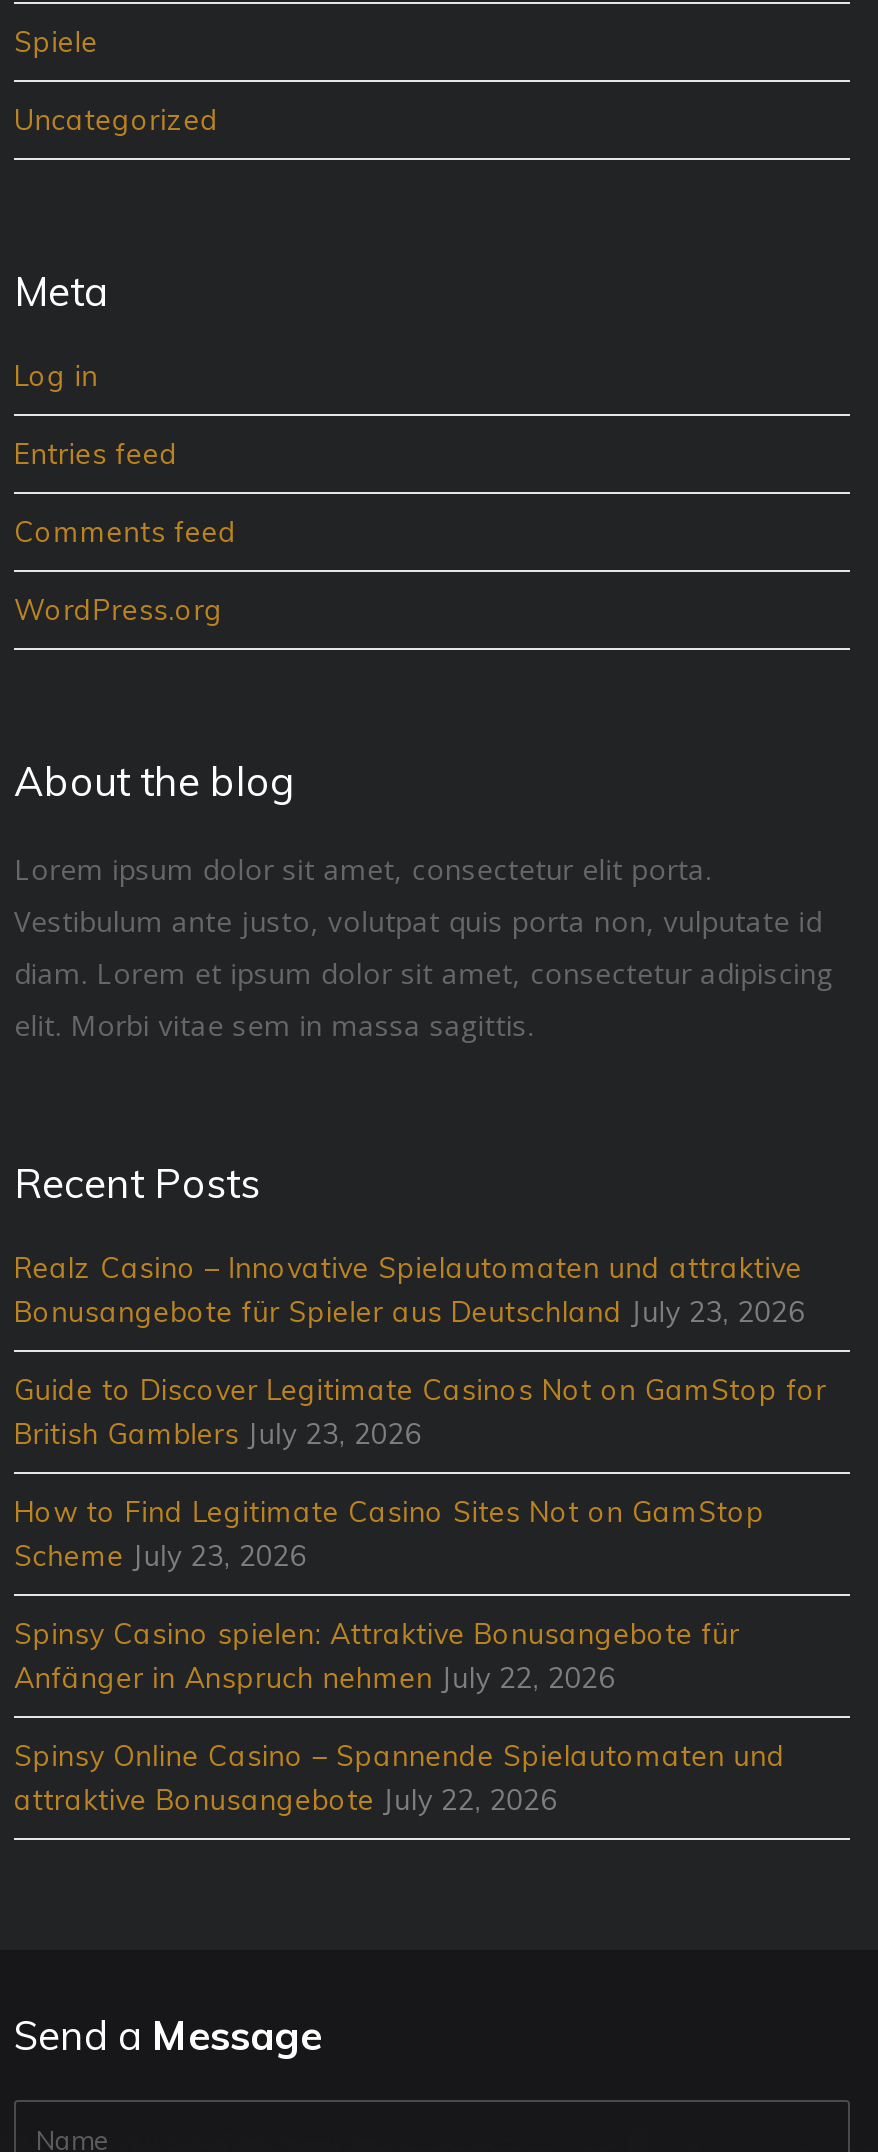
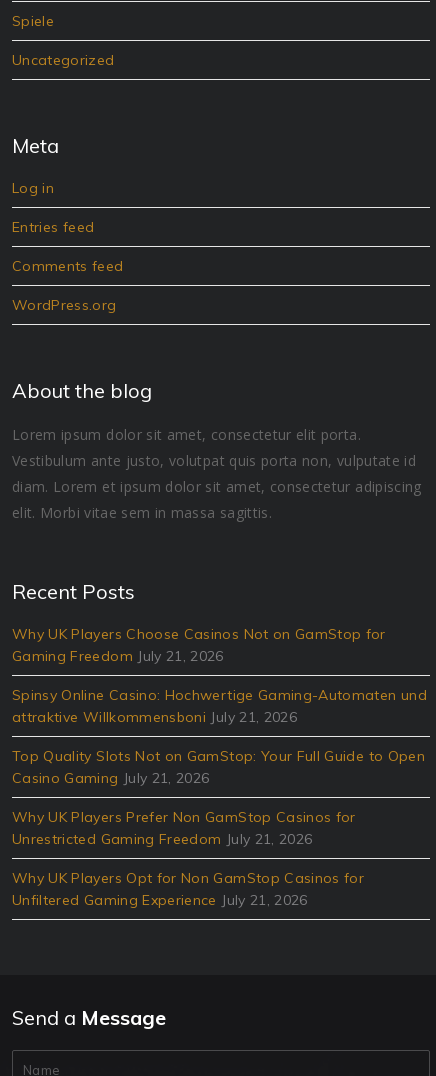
- Realz Casino – Innovative Spielautomaten und attraktive
- Bonusangebote für Spieler aus Deutschland July 23, 2026
+ Why UK Players Choose Casinos Not on GamStop for
+ Gaming Freedom July 21, 2026

- Guide to Discover Legitimate Casinos Not on GamStop for
- British Gamblers July 23, 2026
+ Spinsy Online Casino: Hochwertige Gaming-Automaten und
+ attraktive Willkommensboni July 21, 2026

- How to Find Legitimate Casino Sites Not on GamStop
- Scheme July 23, 2026
+ Top Quality Slots Not on GamStop: Your Full Guide to Open
+ Casino Gaming July 21, 2026

- Spinsy Casino spielen: Attraktive Bonusangebote für
- Anfänger in Anspruch nehmen July 22, 2026
+ Why UK Players Prefer Non GamStop Casinos for
+ Unrestricted Gaming Freedom July 21, 2026

- Spinsy Online Casino – Spannende Spielautomaten und
- attraktive Bonusangebote July 22, 2026
+ Why UK Players Opt for Non GamStop Casinos for
+ Unfiltered Gaming Experience July 21, 2026
